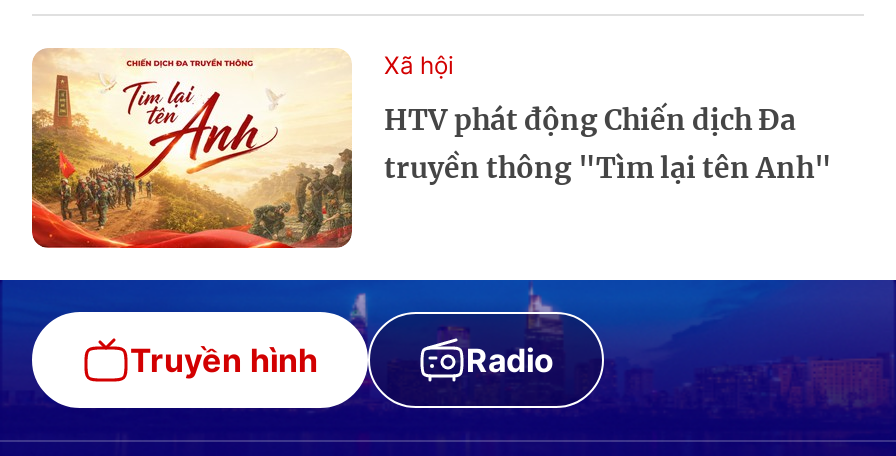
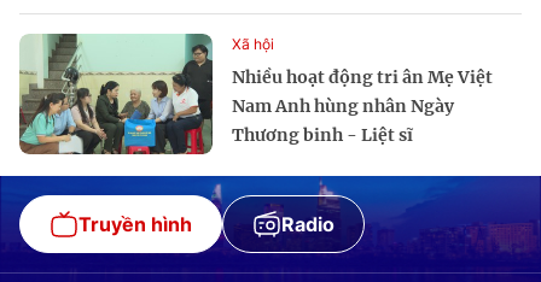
- [image]
- HTV phát động Chiến dịch Đa
- truyền thông "Tìm lại tên Anh"
+ [image]
+ Nhiều hoạt động tri ân Mẹ Việt
+ Nam Anh hùng nhân Ngày
+ Thương binh - Liệt sĩ
